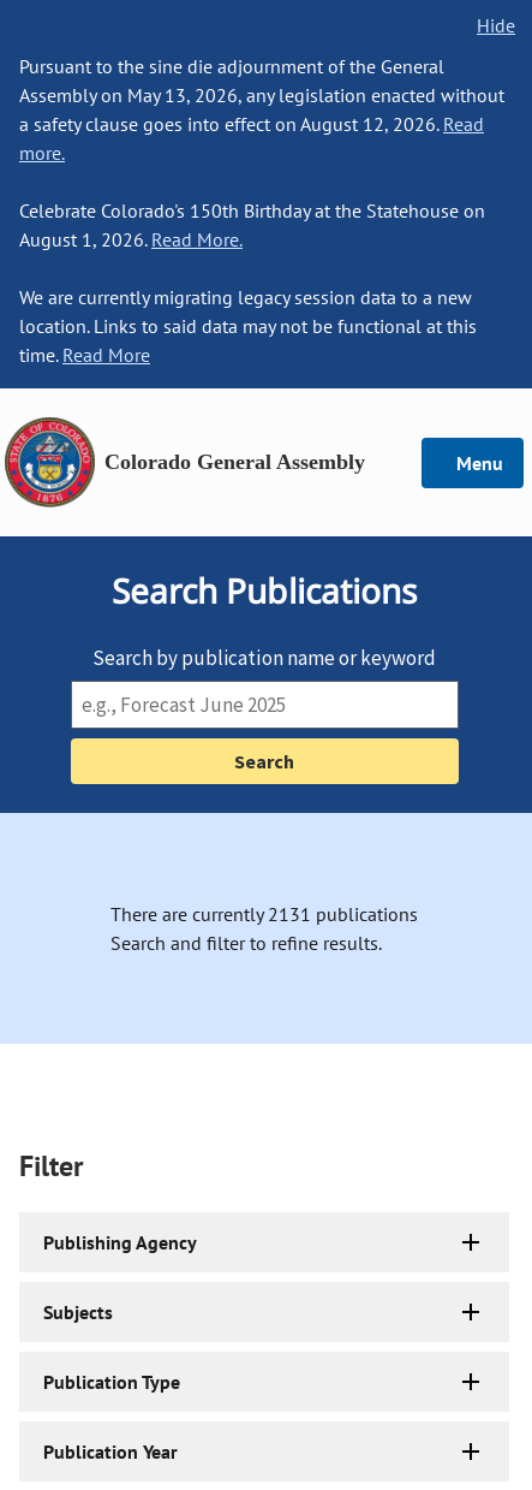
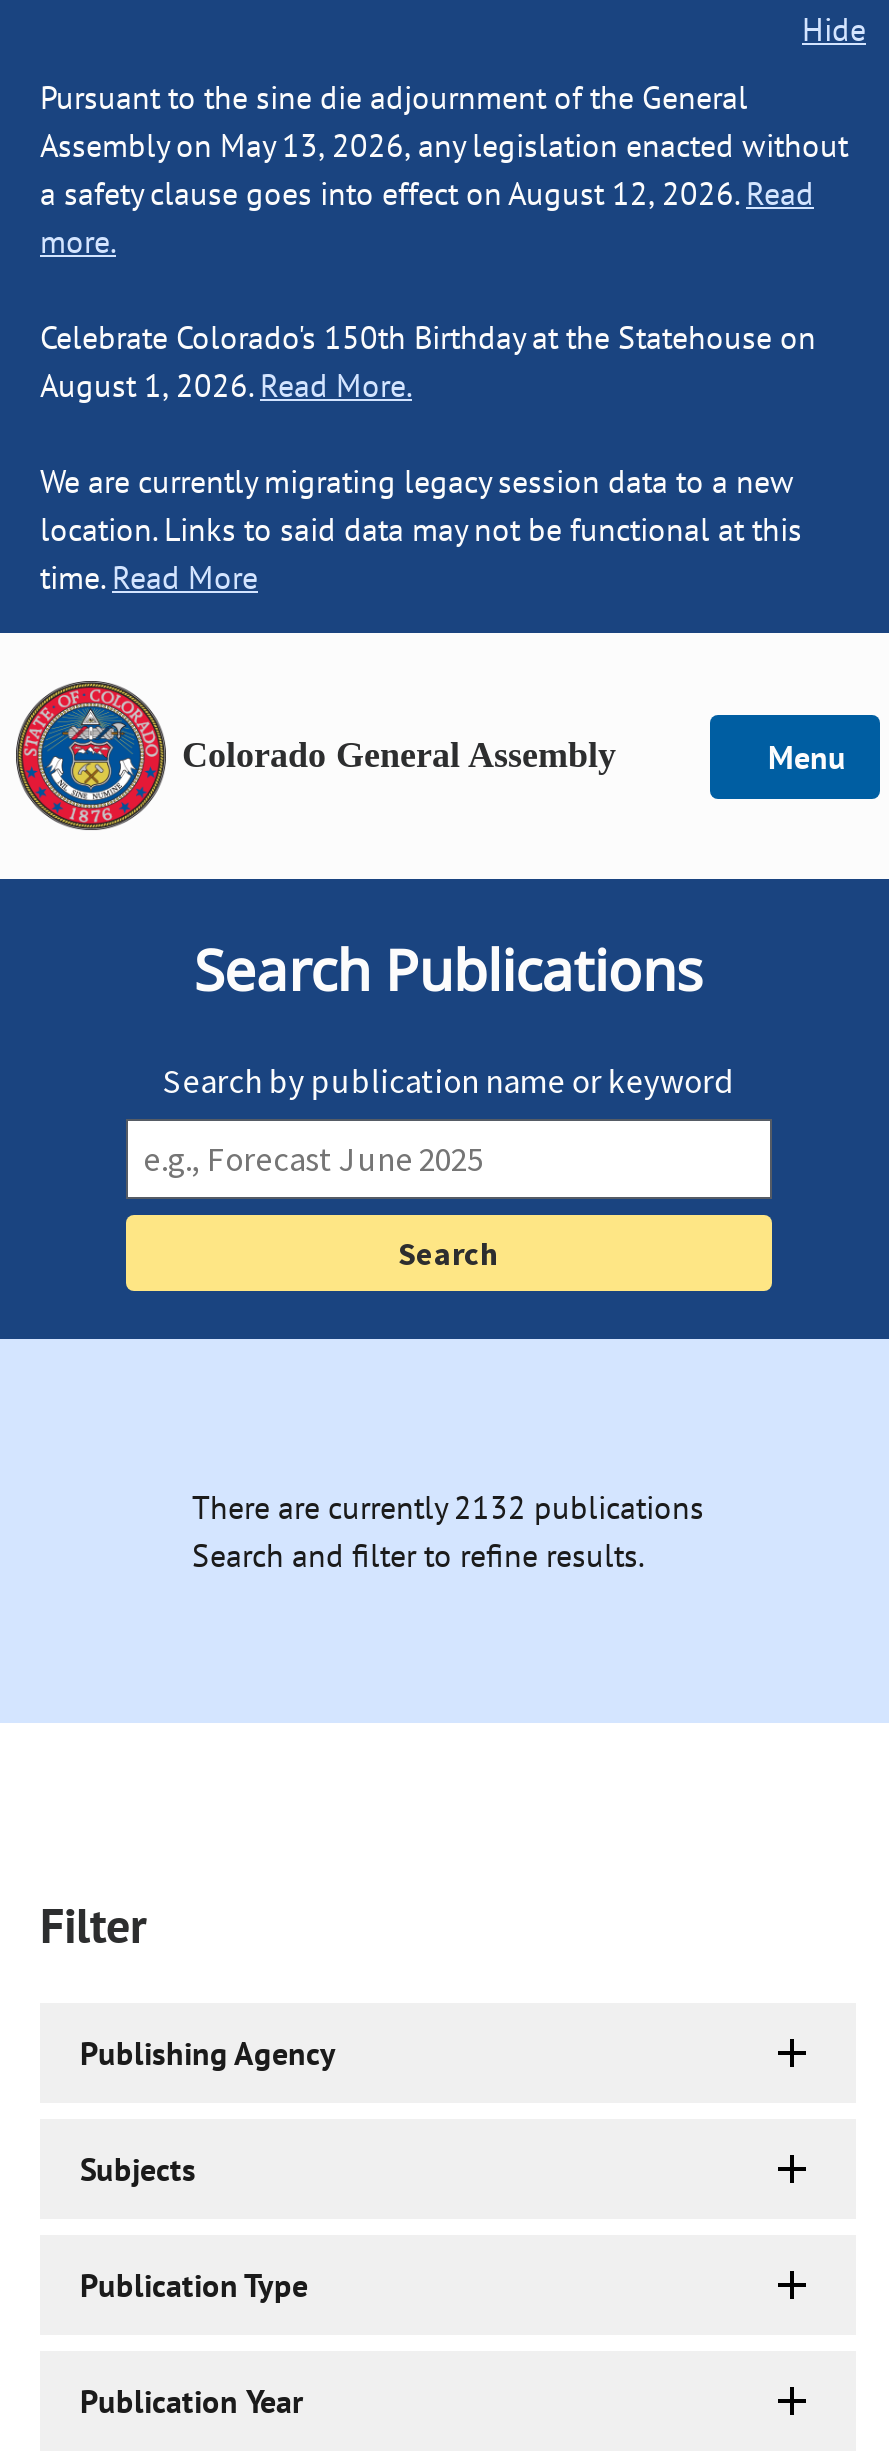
- There are currently 2131 publications
+ There are currently 2132 publications
